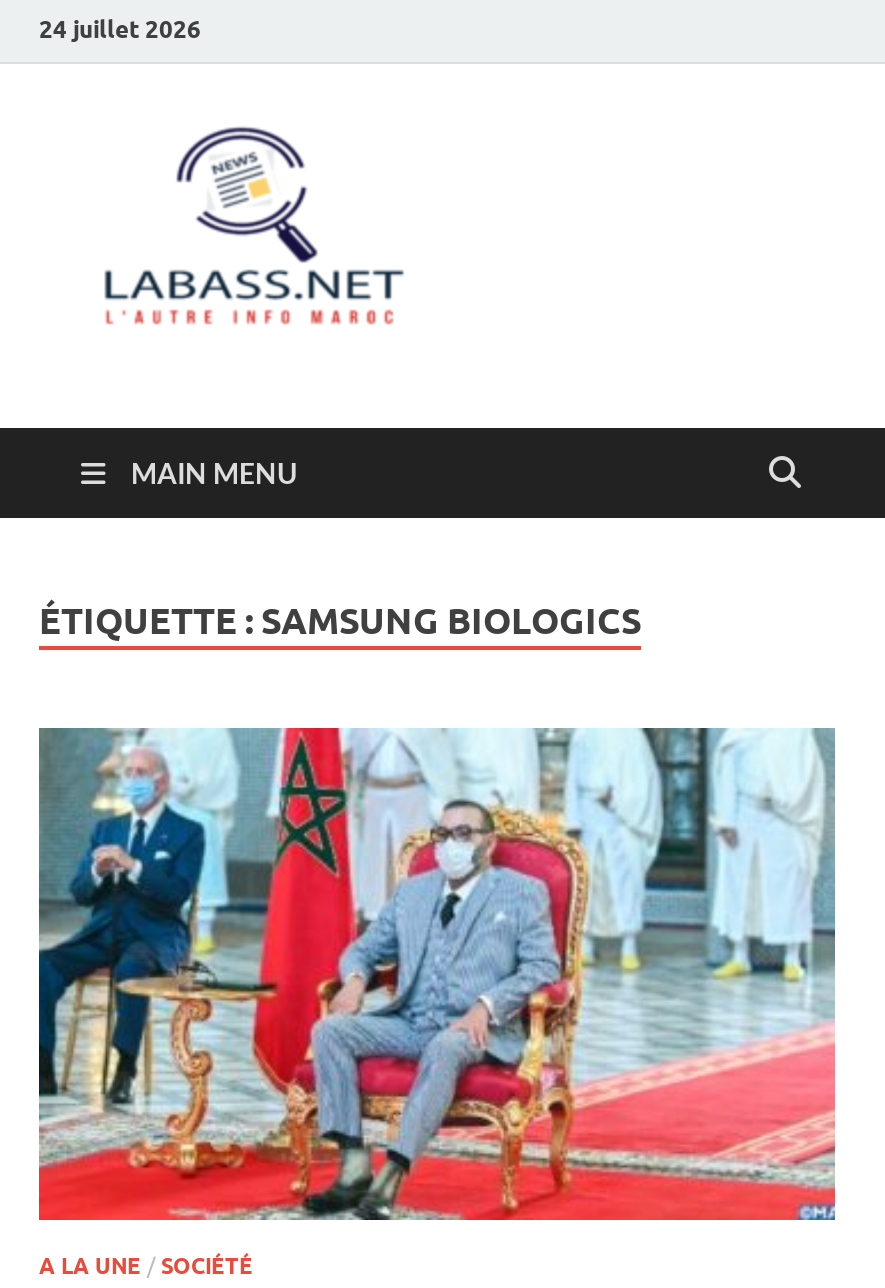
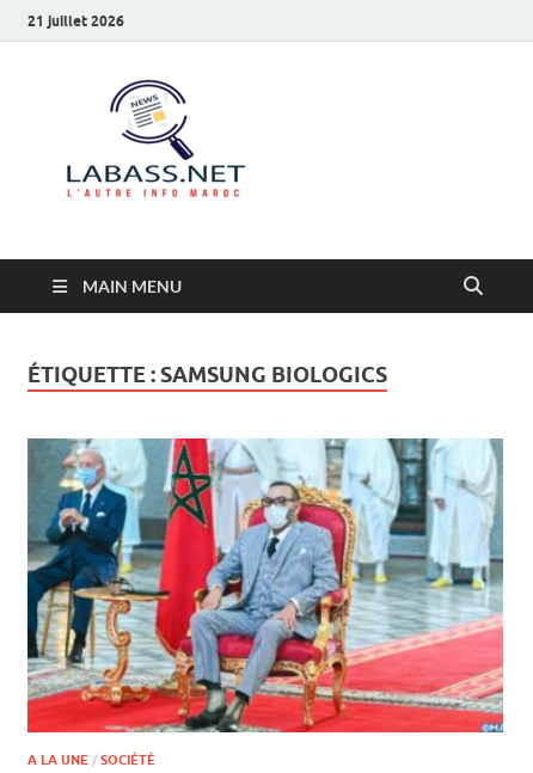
- 24 juillet 2026
+ 21 juillet 2026
